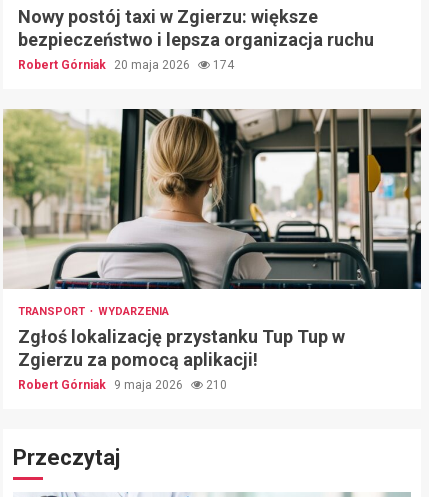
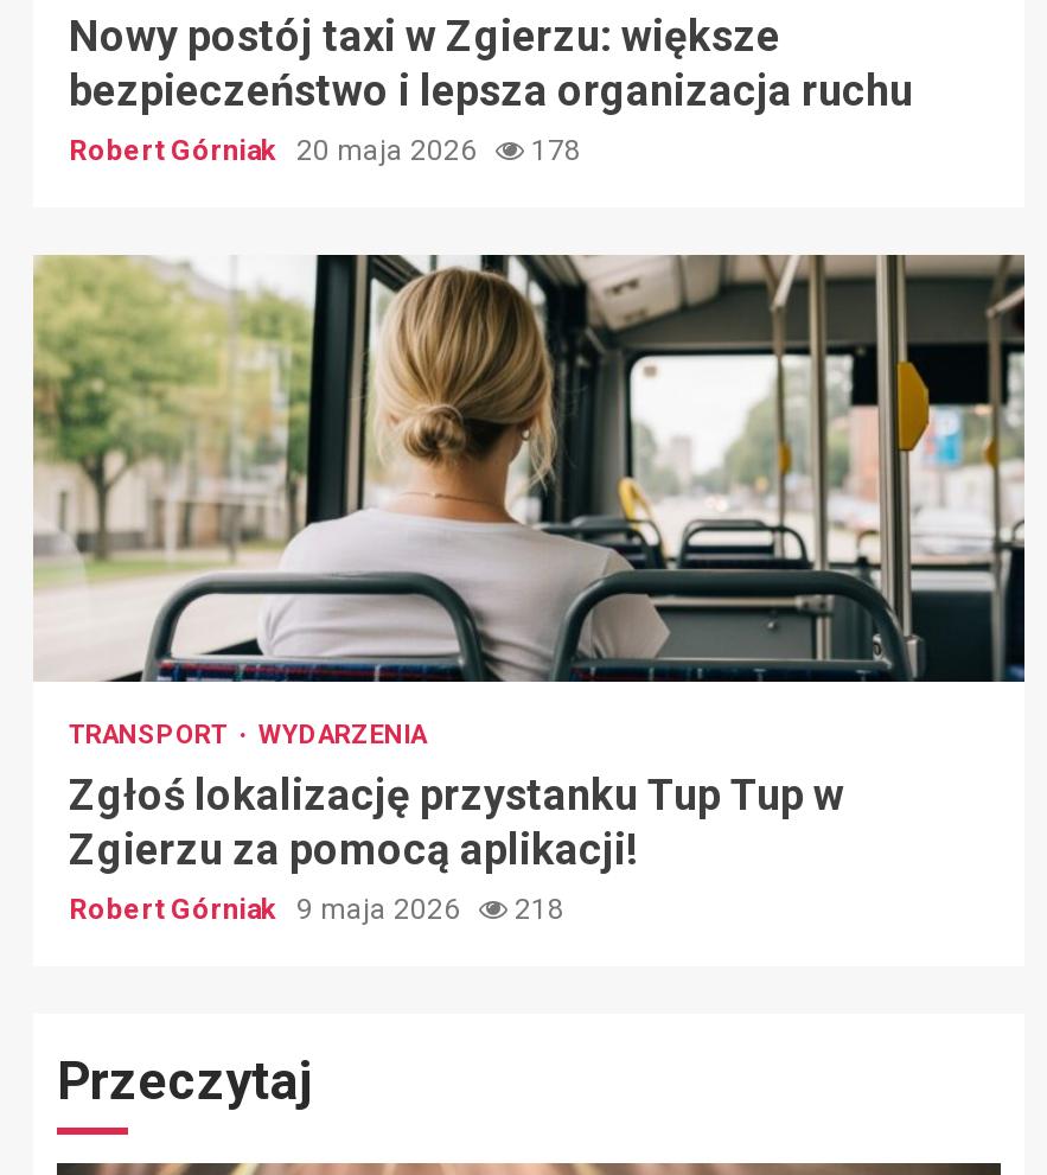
- Robert Górniak 20 maja 2026 174
+ Robert Górniak 20 maja 2026 178

- Robert Górniak 9 maja 2026 210
+ Robert Górniak 9 maja 2026 218
